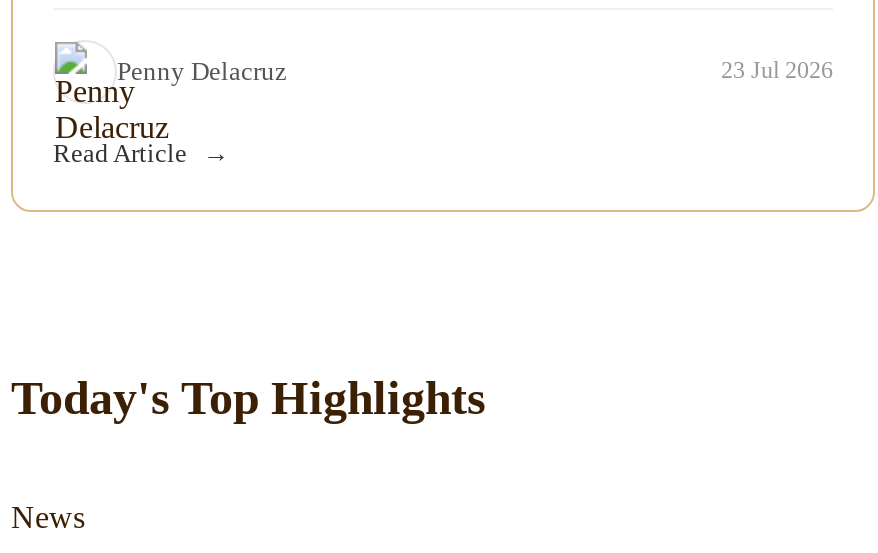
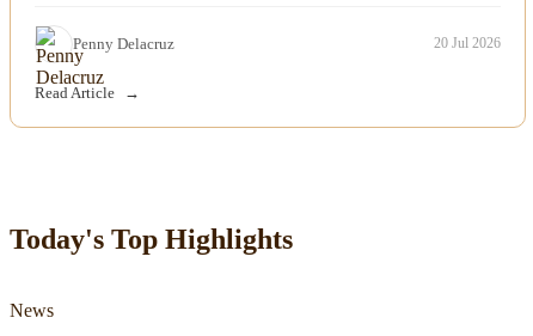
- 23 Jul 2026
+ 20 Jul 2026
